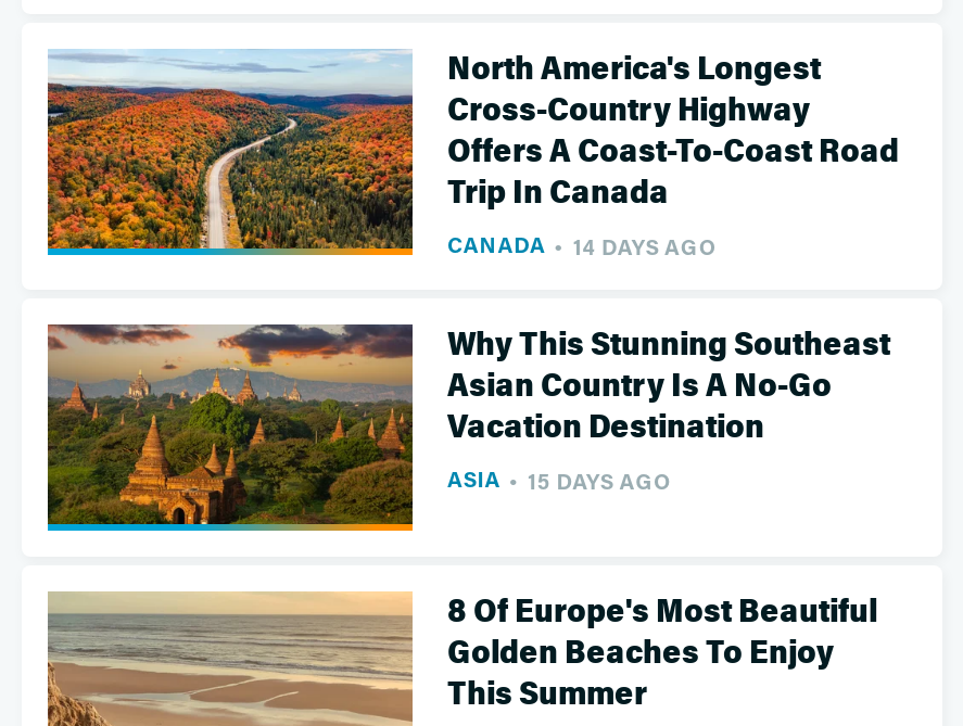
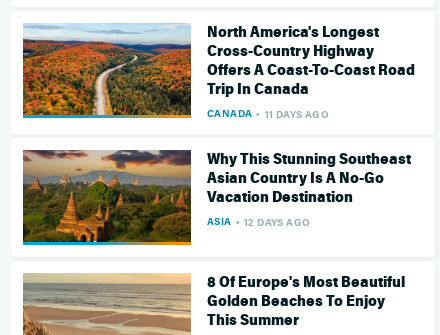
- CANADA 14 DAYS AGO
+ CANADA 11 DAYS AGO

- ASIA 15 DAYS AGO
+ ASIA 12 DAYS AGO
